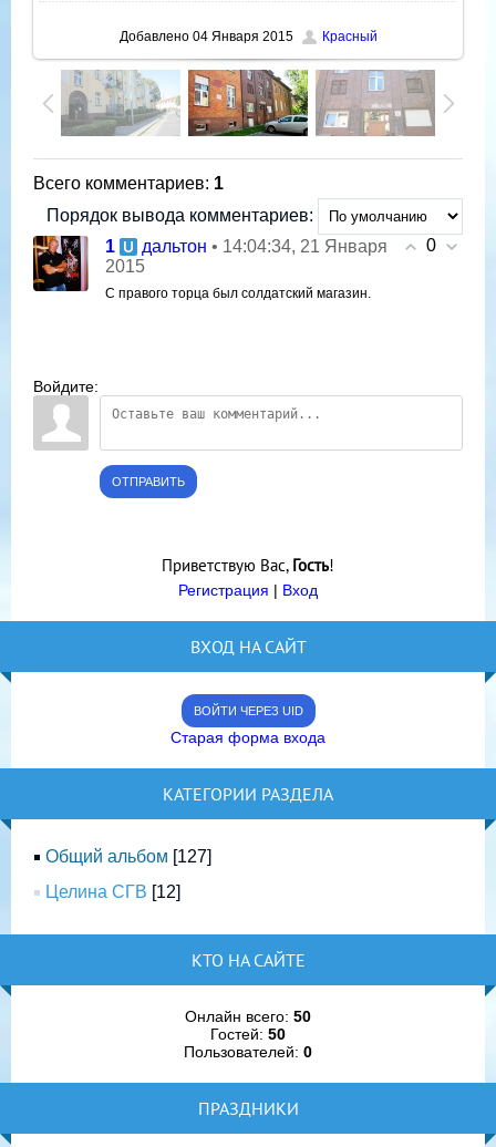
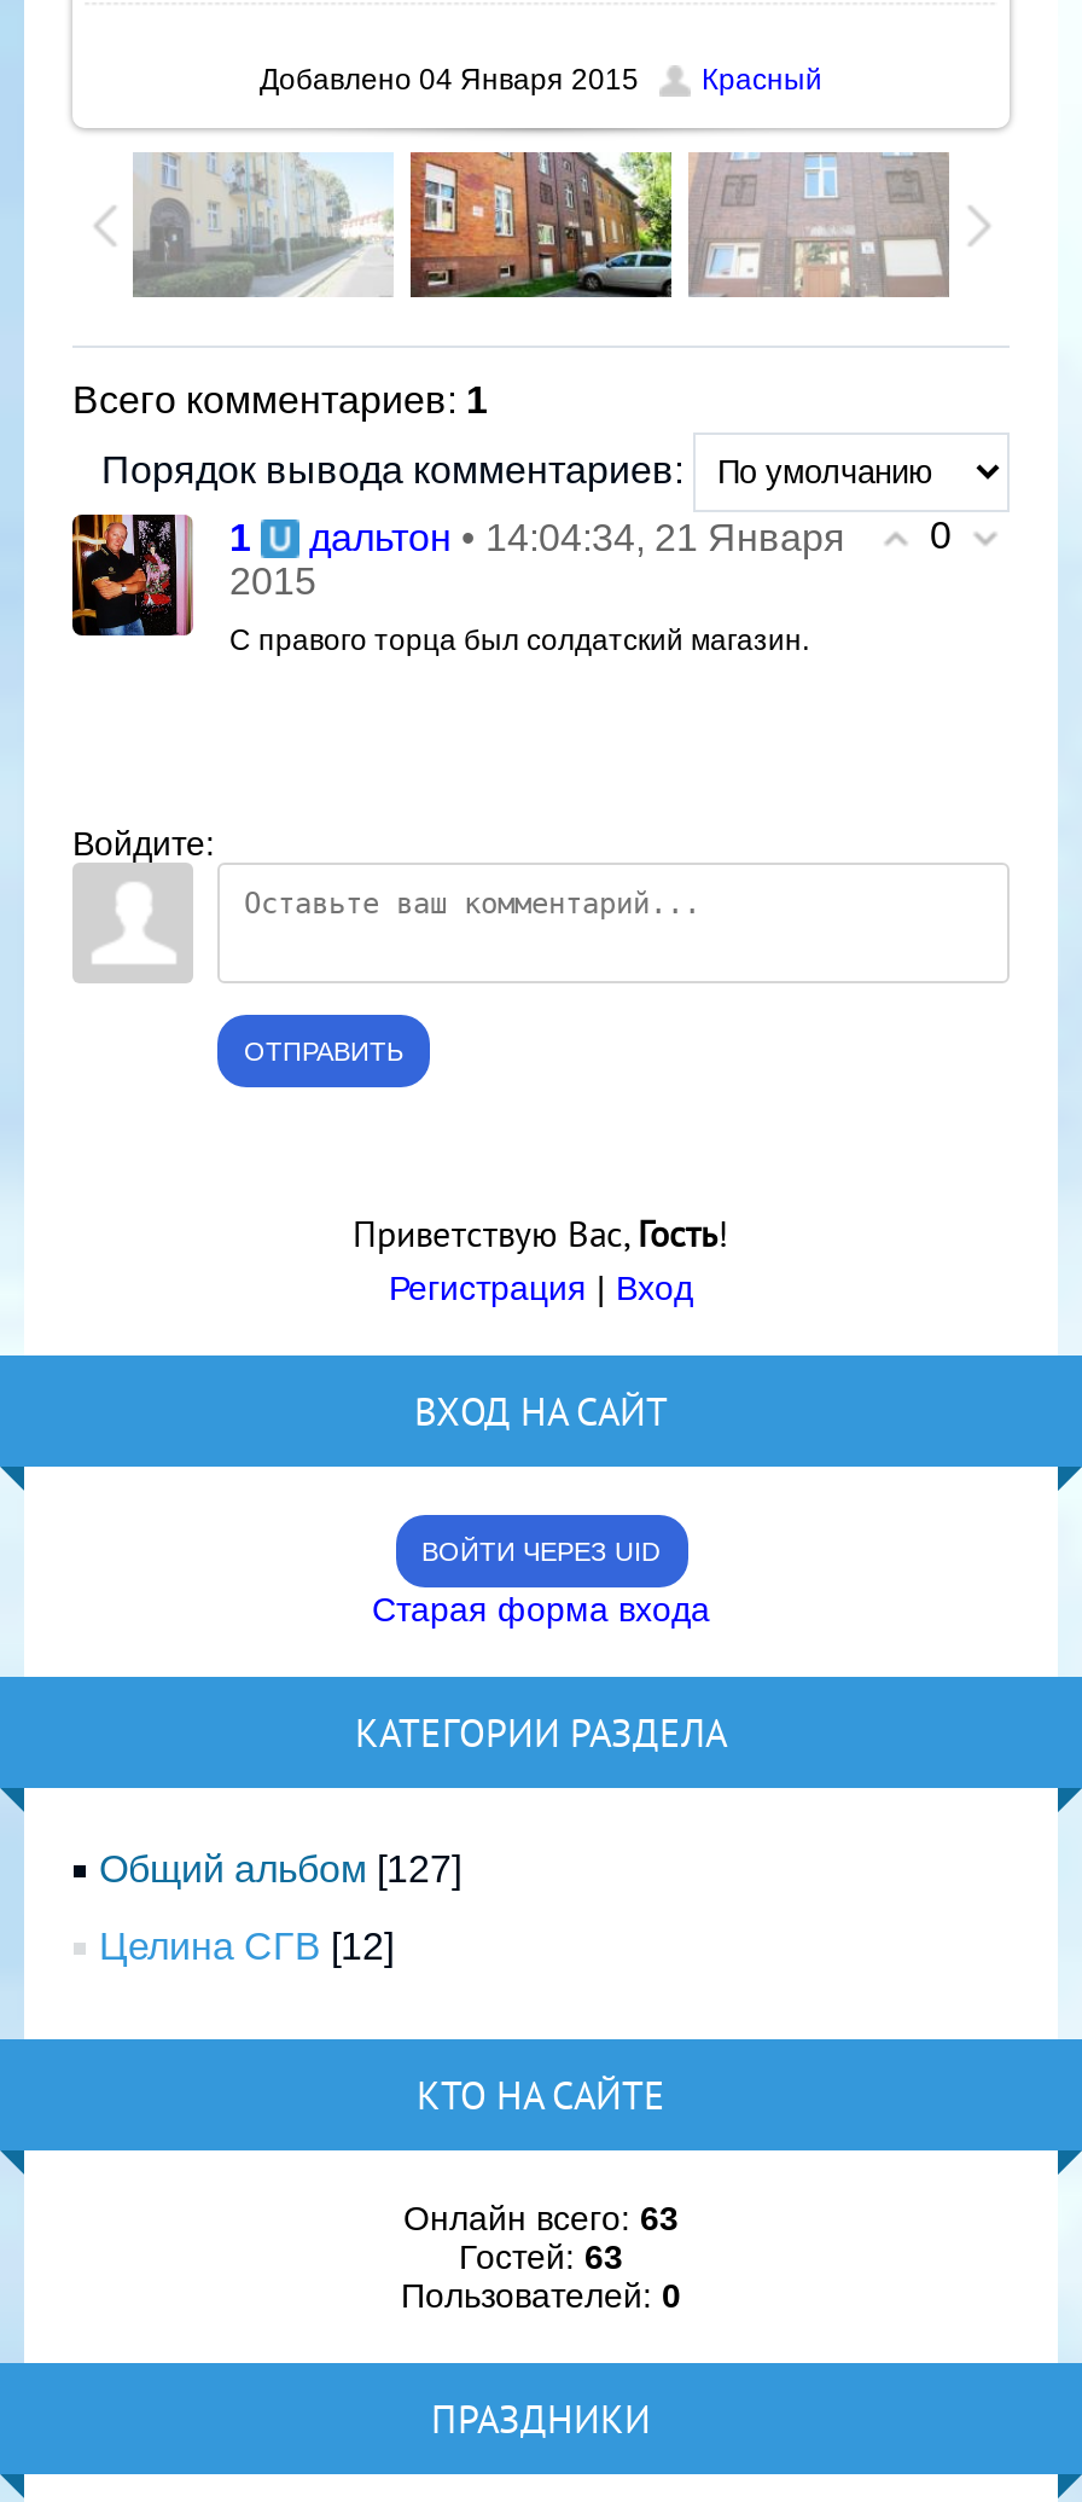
- Онлайн всего: 50
+ Онлайн всего: 63

- Гостей: 50
+ Гостей: 63
